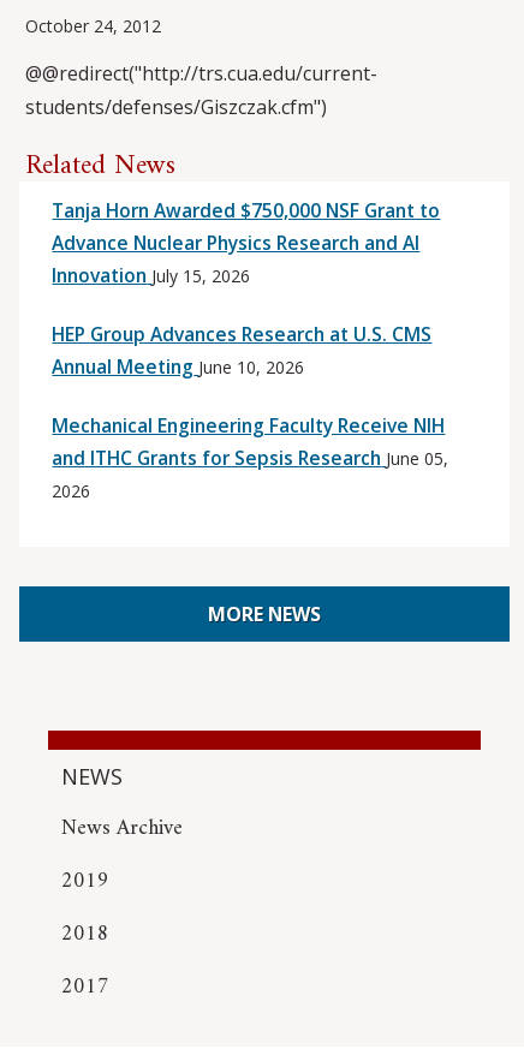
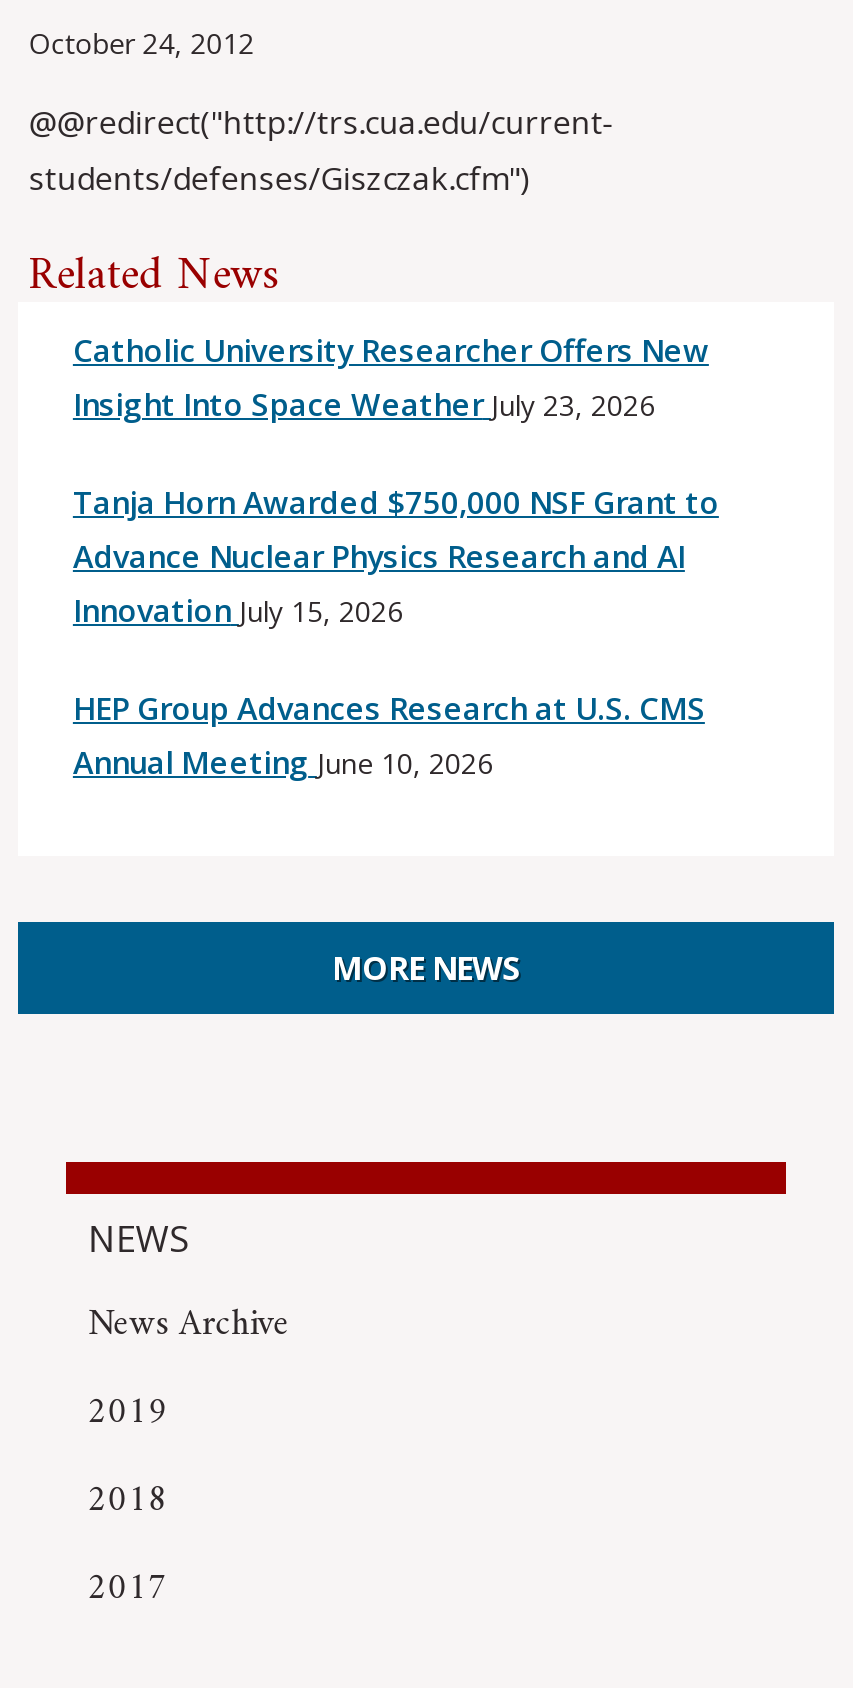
+ Catholic University Researcher Offers New
+ Insight Into Space Weather July 23, 2026

moved down: Tanja Horn Awarded $750,000 NSF Grant to | Advance Nuclear Physics Research and AI | Innovation July 15, 2026 | HEP Group Advances Research at U.S. CMS | Annual Meeting June 10, 2026

- Mechanical Engineering Faculty Receive NIH
- and ITHC Grants for Sepsis Research June 05,
- 2026
